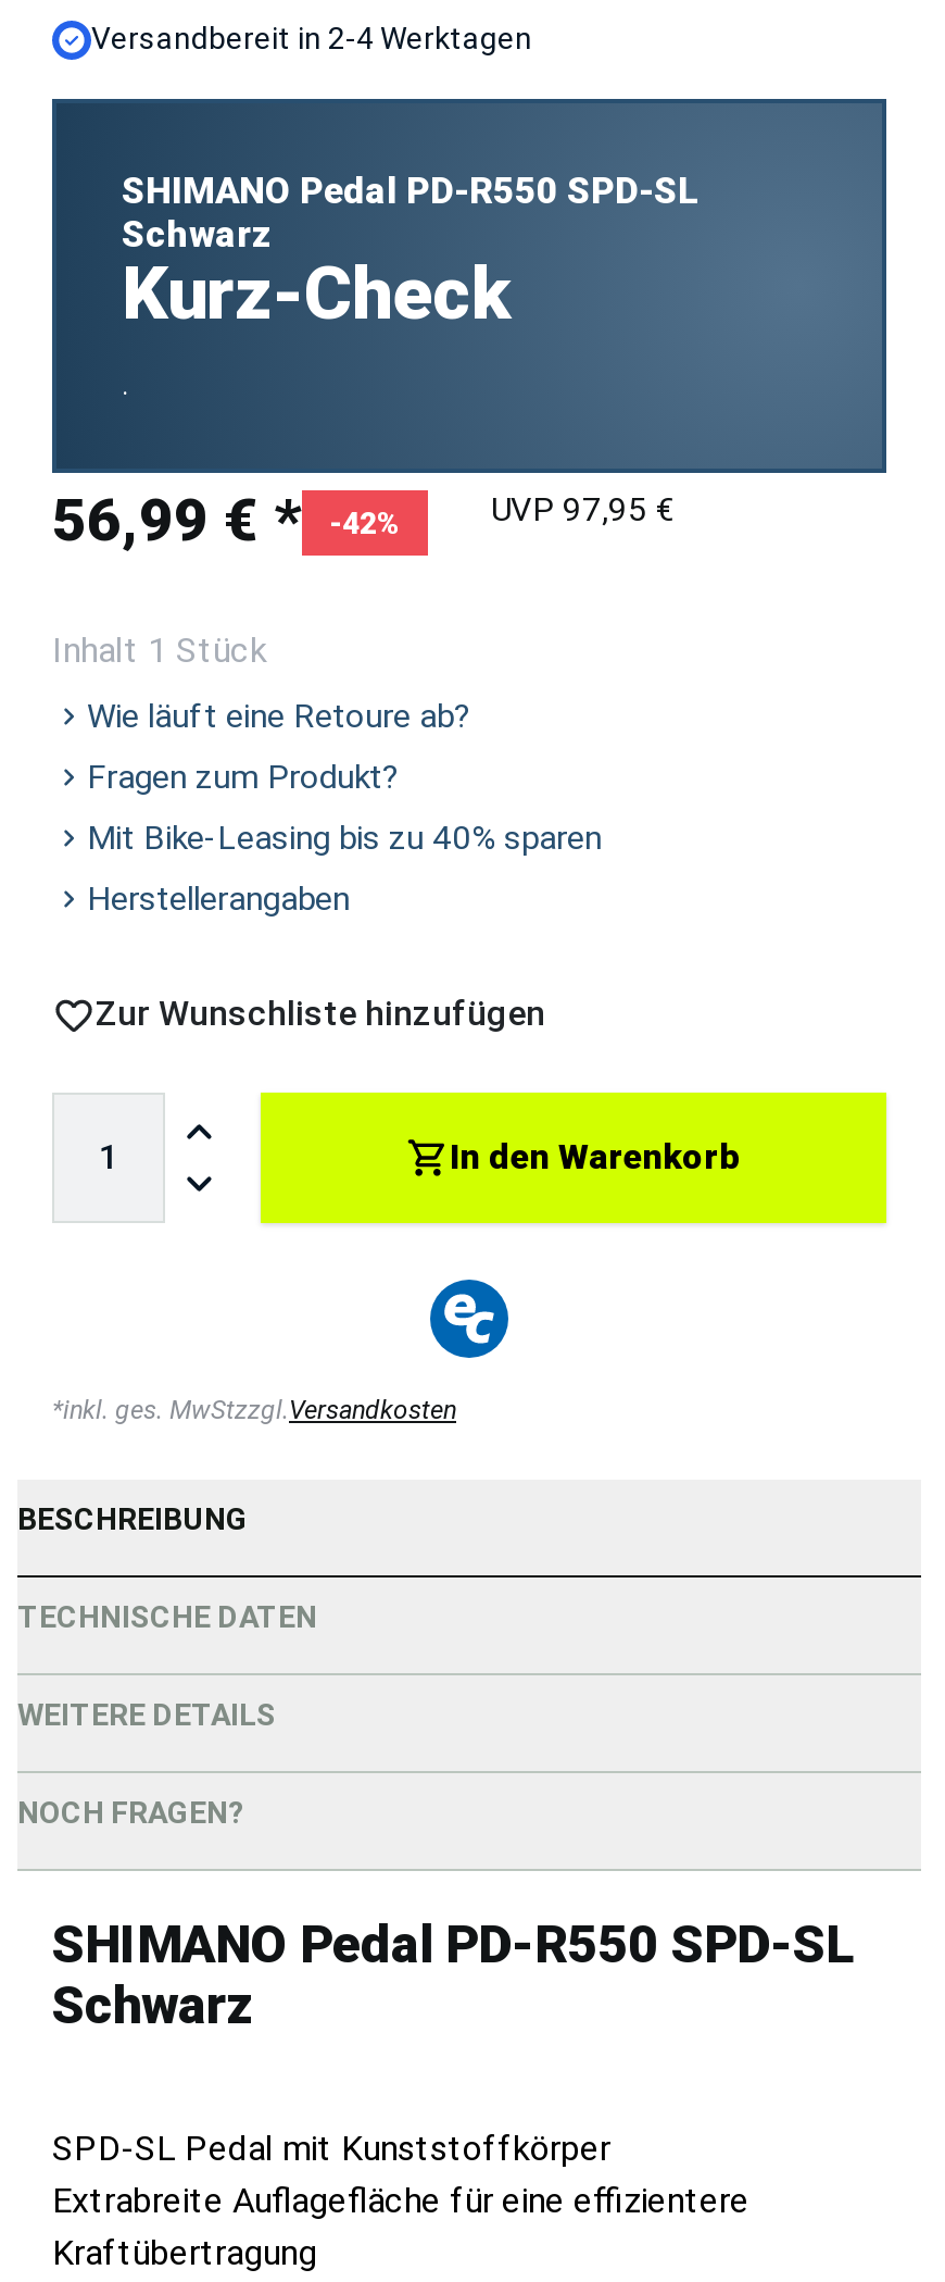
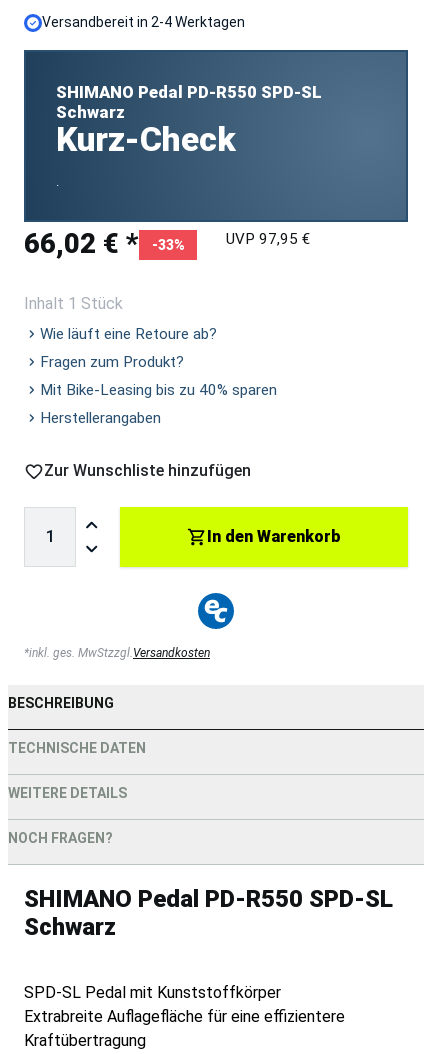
- 56,99 € *
+ 66,02 € *

- -42%
+ -33%
